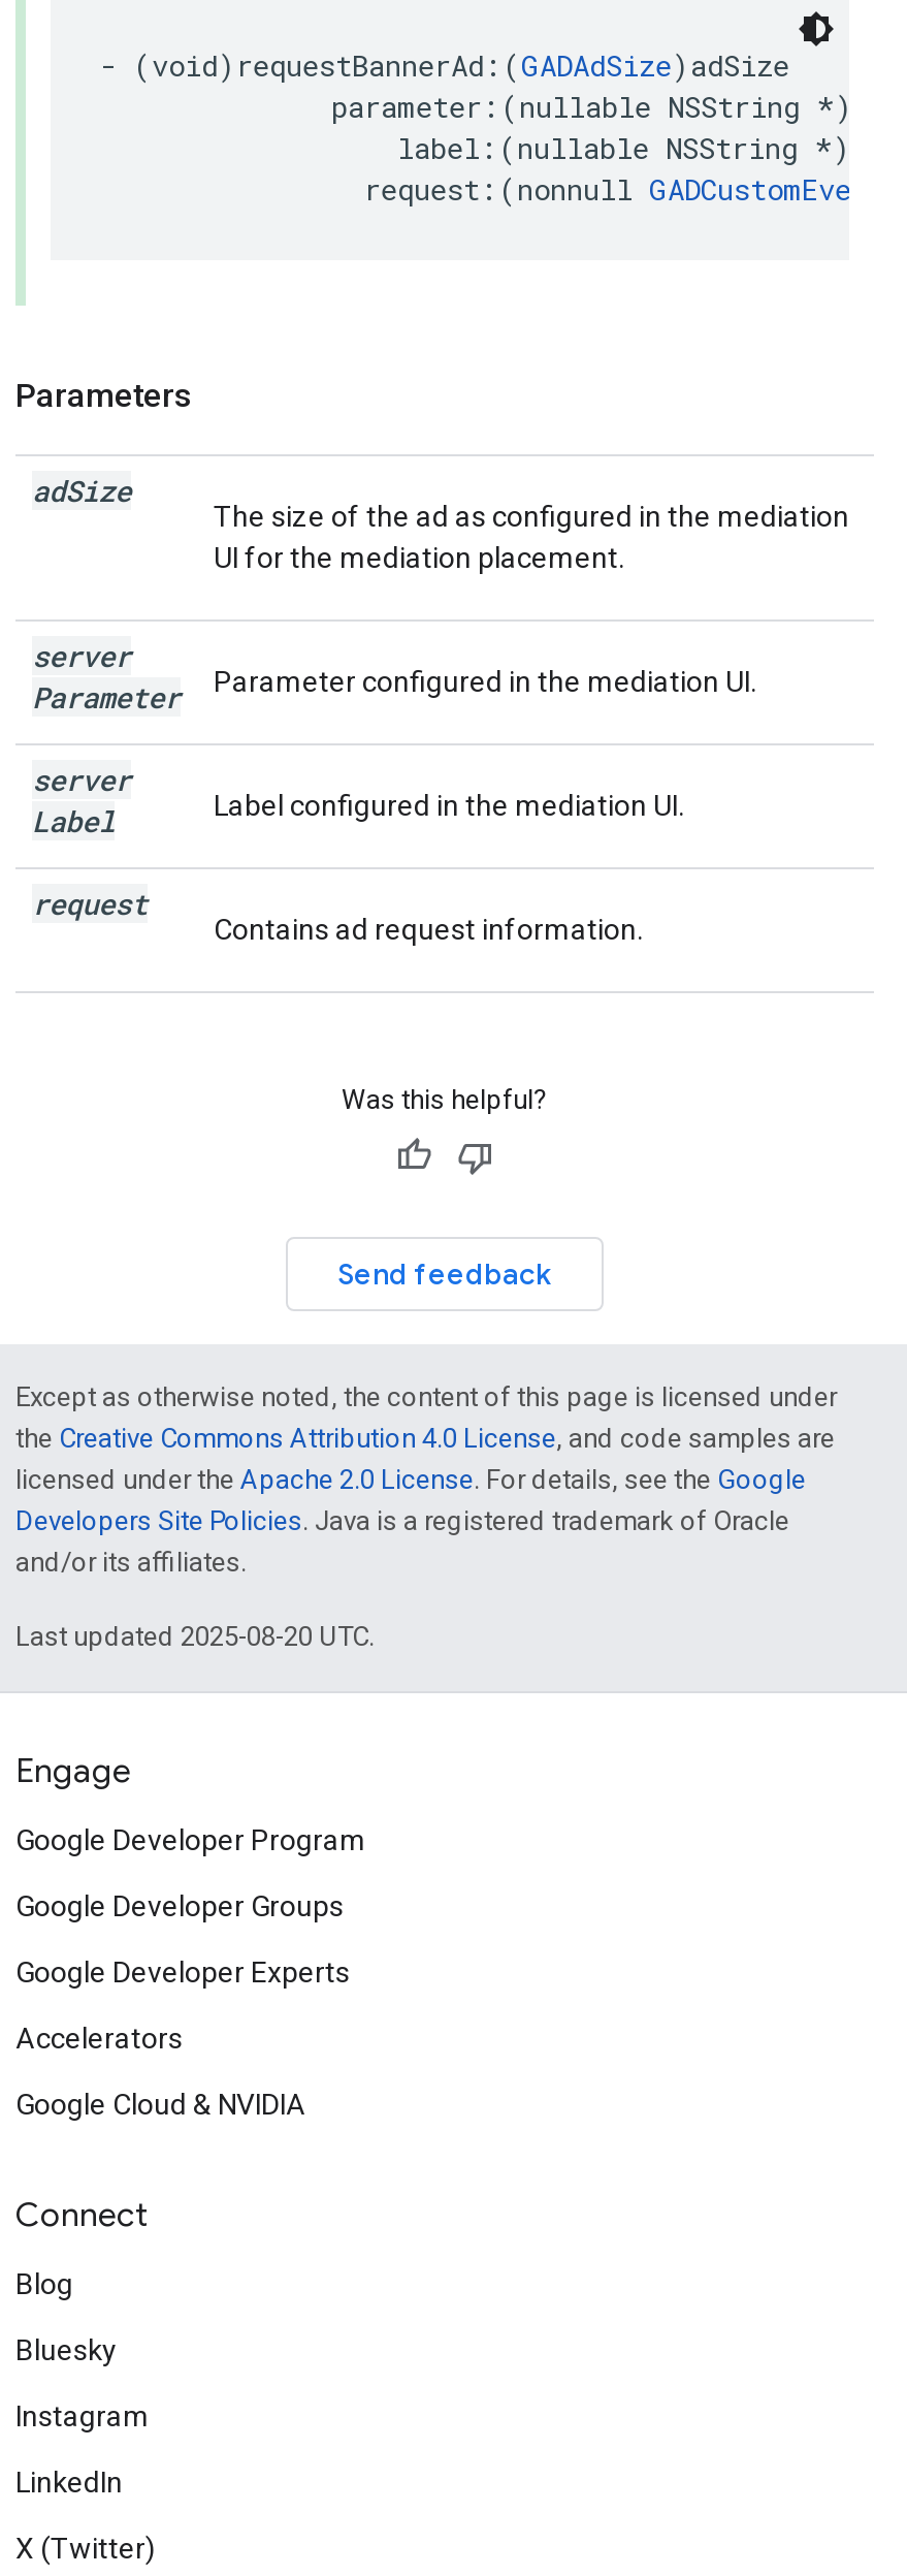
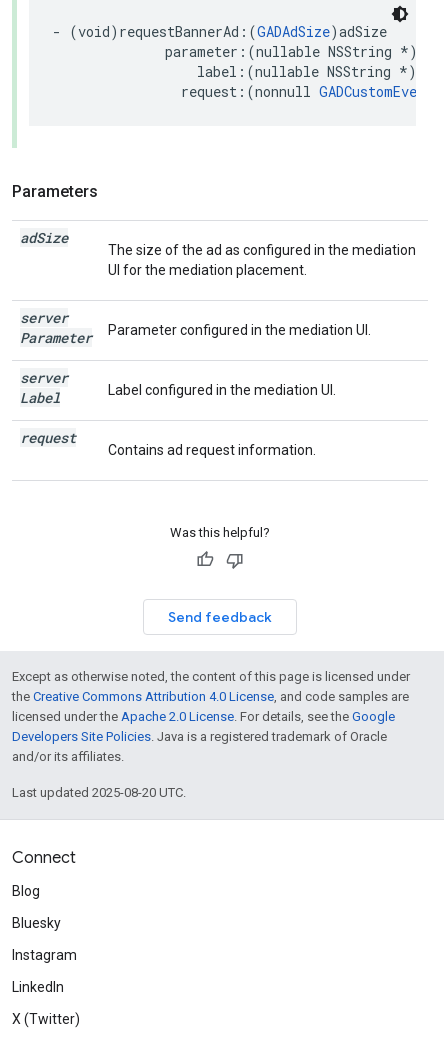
- Engage
- Google Developer Program
- Google Developer Groups
- Google Developer Experts
- Accelerators
- Google Cloud & NVIDIA
